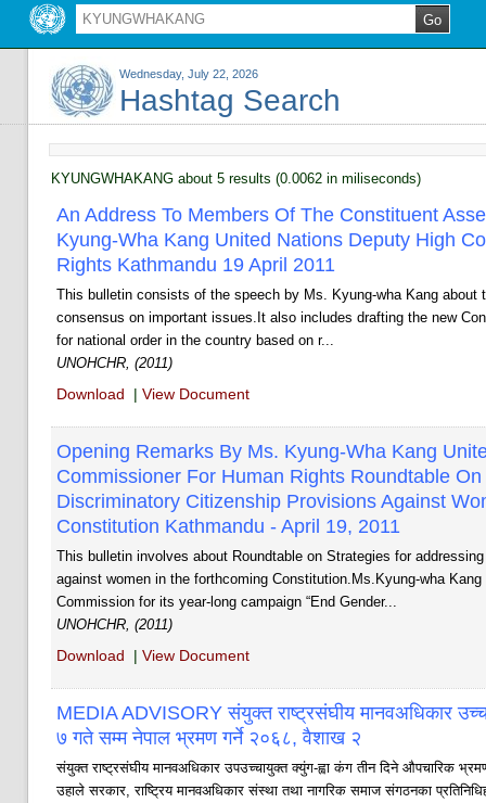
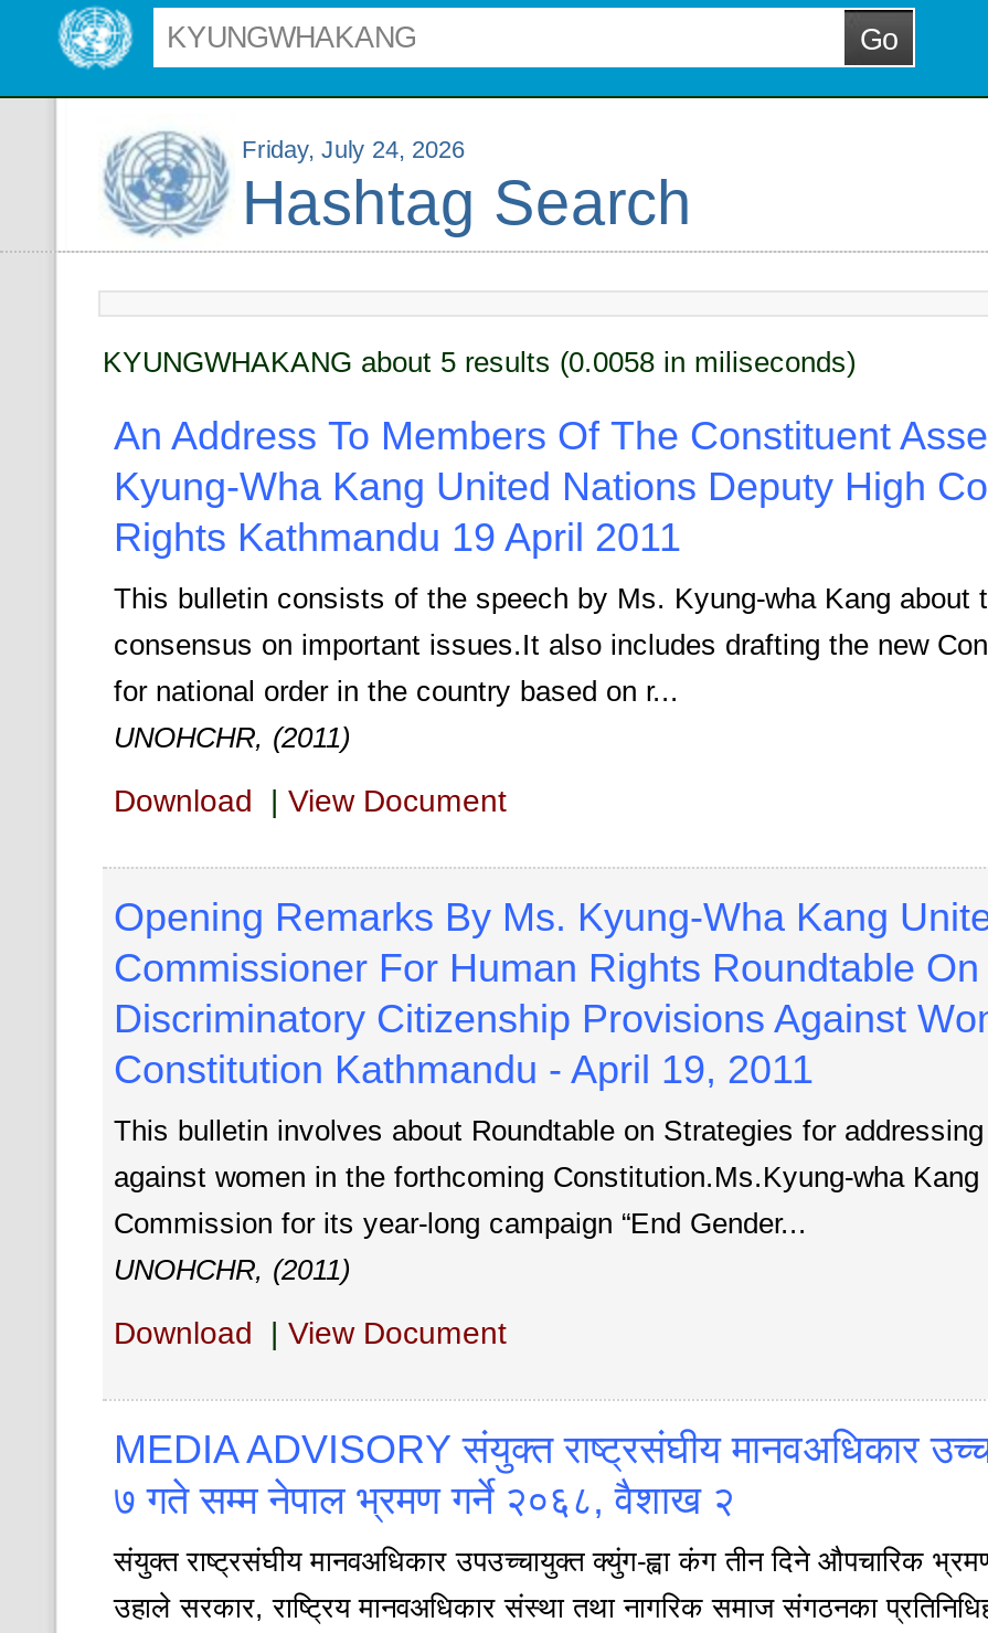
- Wednesday, July 22, 2026
+ Friday, July 24, 2026

- KYUNGWHAKANG about 5 results (0.0062 in miliseconds)
+ KYUNGWHAKANG about 5 results (0.0058 in miliseconds)
